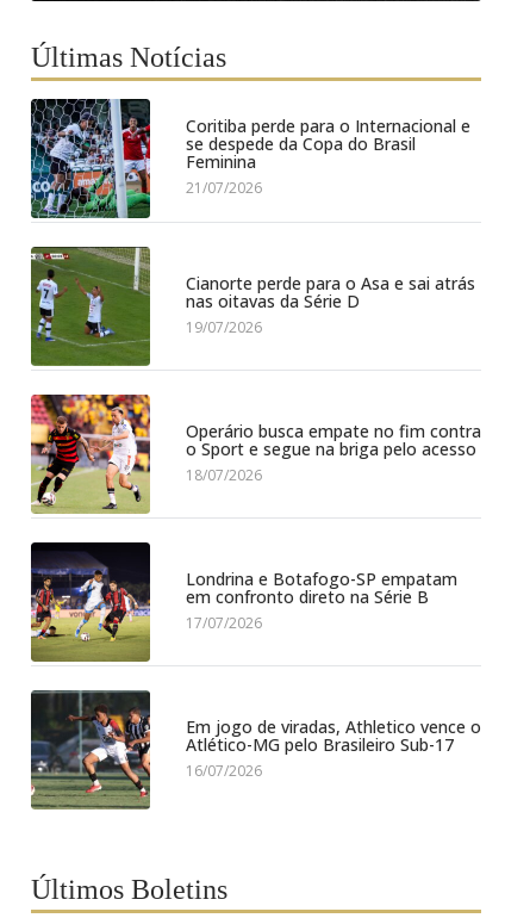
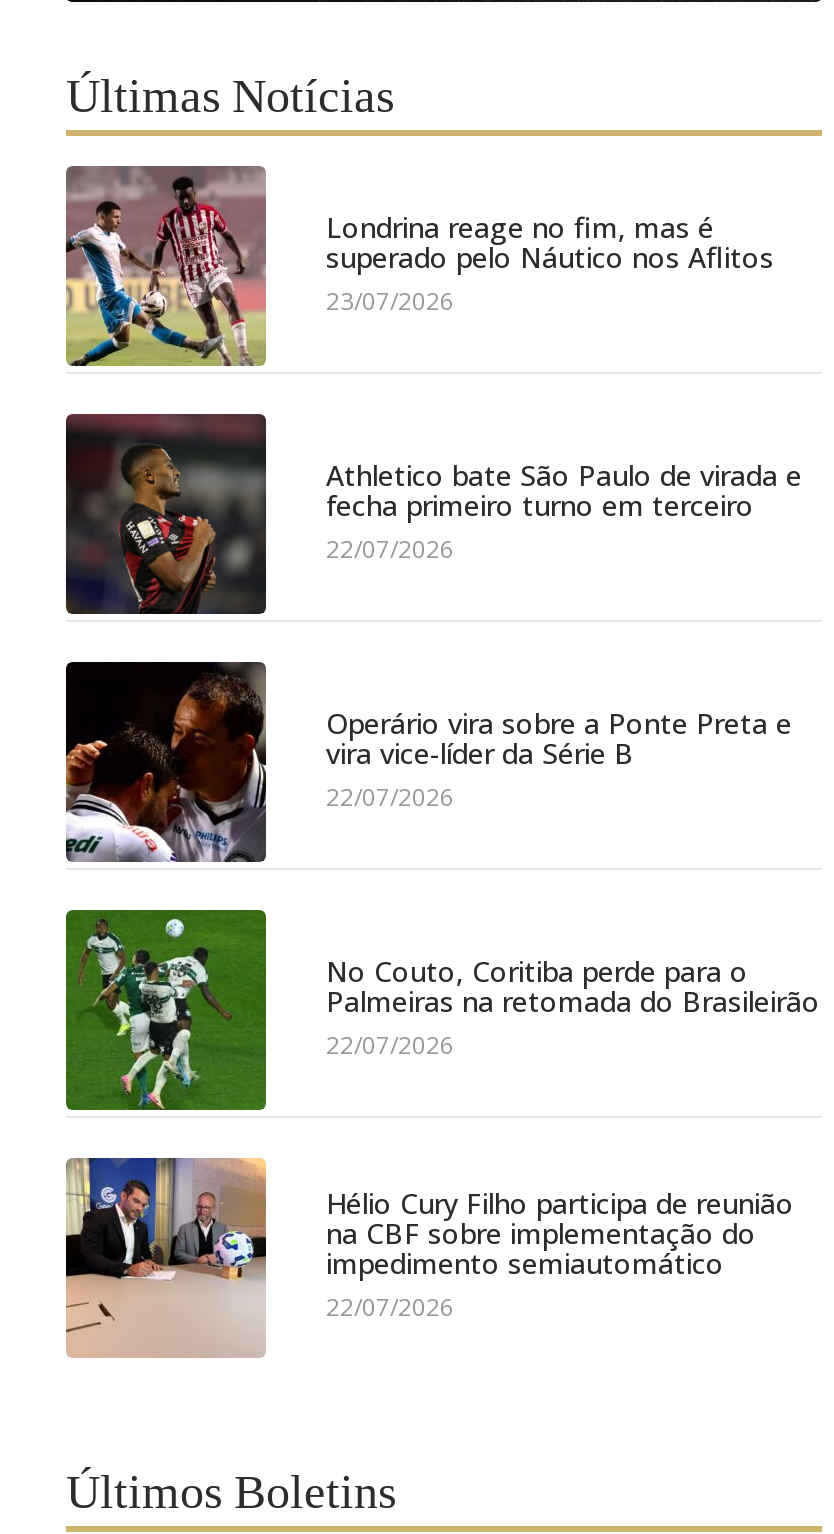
- [image]
- Coritiba perde para o Internacional e
- se despede da Copa do Brasil
- Feminina
- 21/07/2026
+ [image]
+ Londrina reage no fim, mas é
+ superado pelo Náutico nos Aflitos
+ 23/07/2026

- [image]
- Cianorte perde para o Asa e sai atrás
- nas oitavas da Série D
- 19/07/2026
+ [image]
+ Athletico bate São Paulo de virada e
+ fecha primeiro turno em terceiro
+ 22/07/2026

- [image]
- Operário busca empate no fim contra
- o Sport e segue na briga pelo acesso
- 18/07/2026
+ [image]
+ Operário vira sobre a Ponte Preta e
+ vira vice-líder da Série B
+ 22/07/2026

- [image]
- Londrina e Botafogo-SP empatam
- em confronto direto na Série B
- 17/07/2026
+ [image]
+ No Couto, Coritiba perde para o
+ Palmeiras na retomada do Brasileirão
+ 22/07/2026

- [image]
- Em jogo de viradas, Athletico vence o
- Atlético-MG pelo Brasileiro Sub-17
- 16/07/2026
+ [image]
+ Hélio Cury Filho participa de reunião
+ na CBF sobre implementação do
+ impedimento semiautomático
+ 22/07/2026
